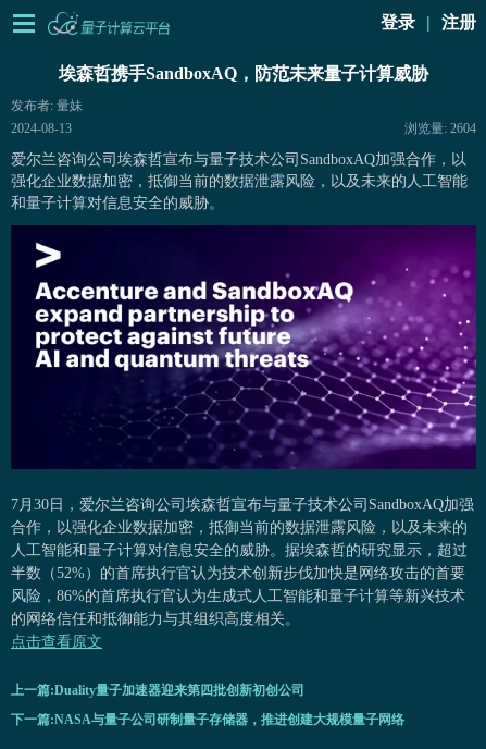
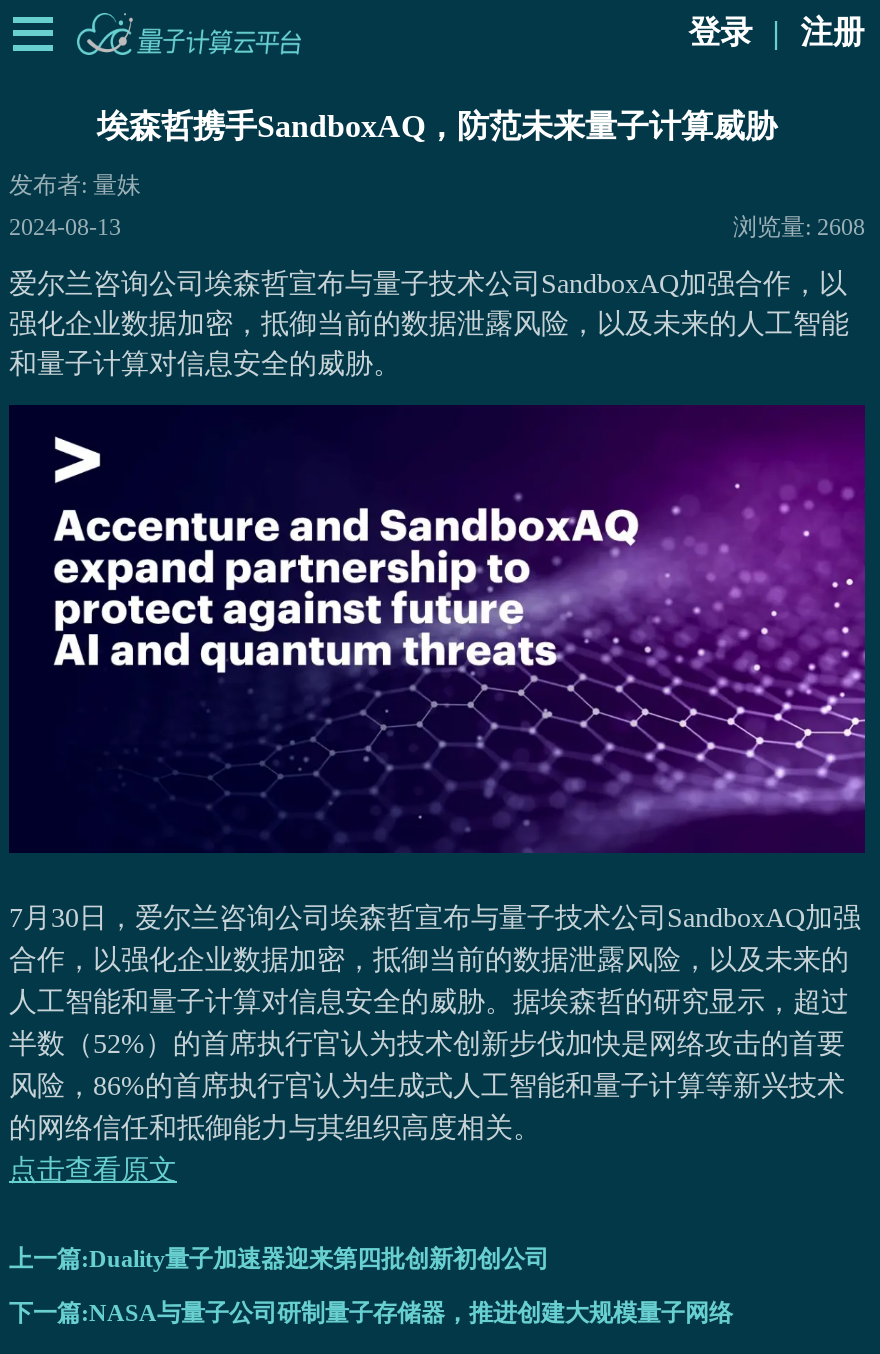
- 浏览量: 2604
+ 浏览量: 2608
